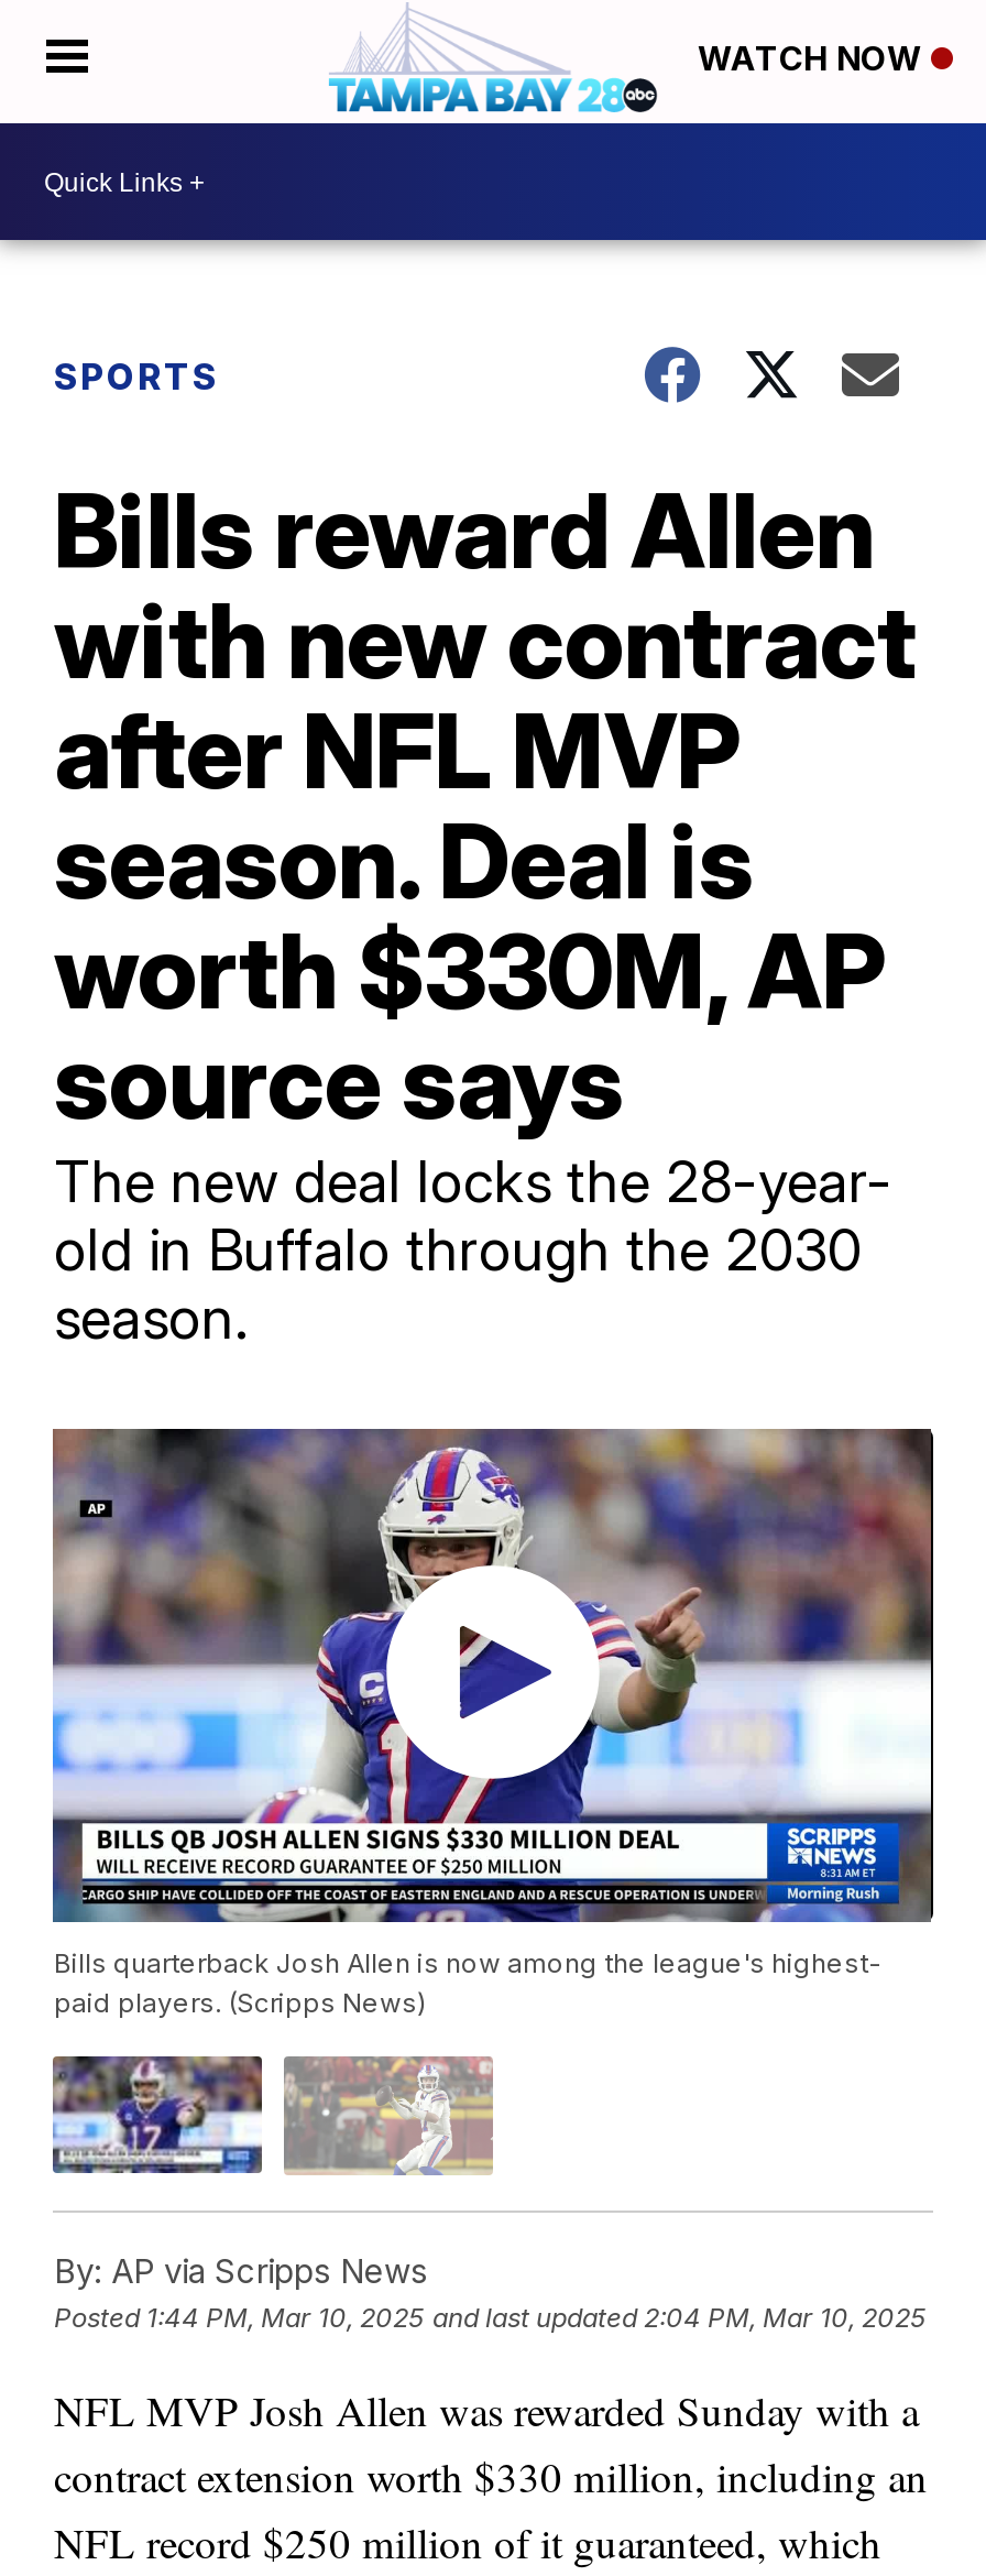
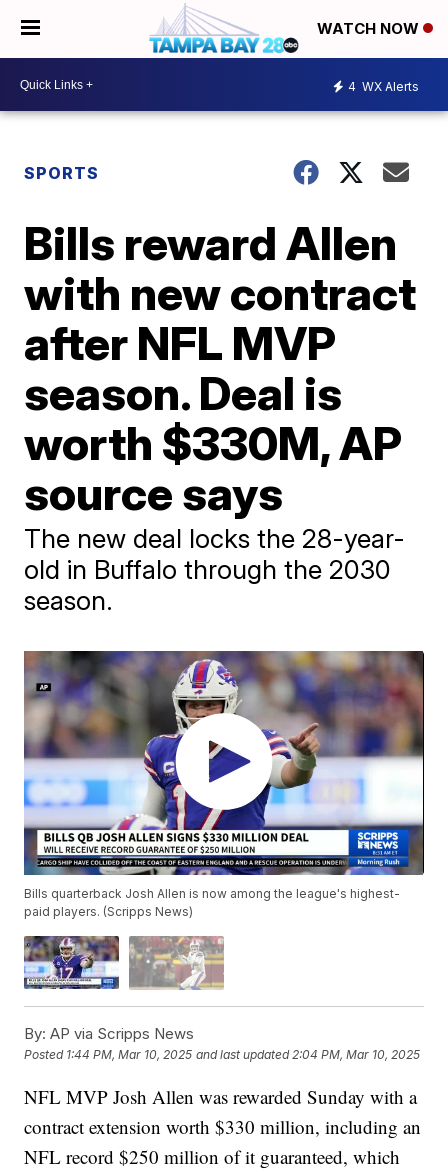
+ 4 WX Alerts
